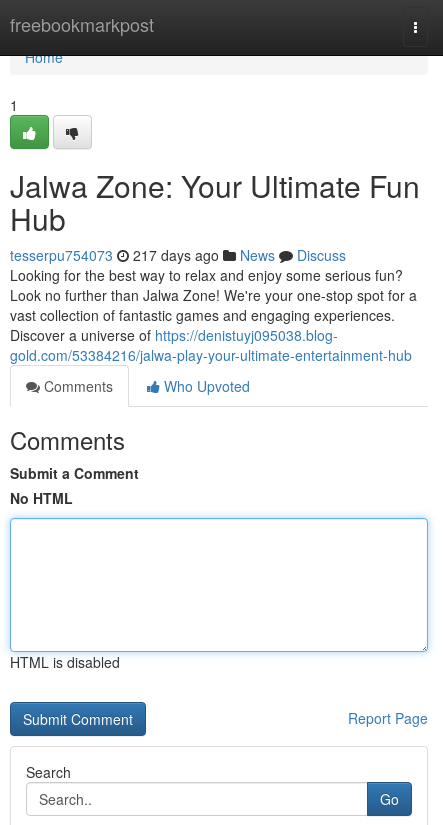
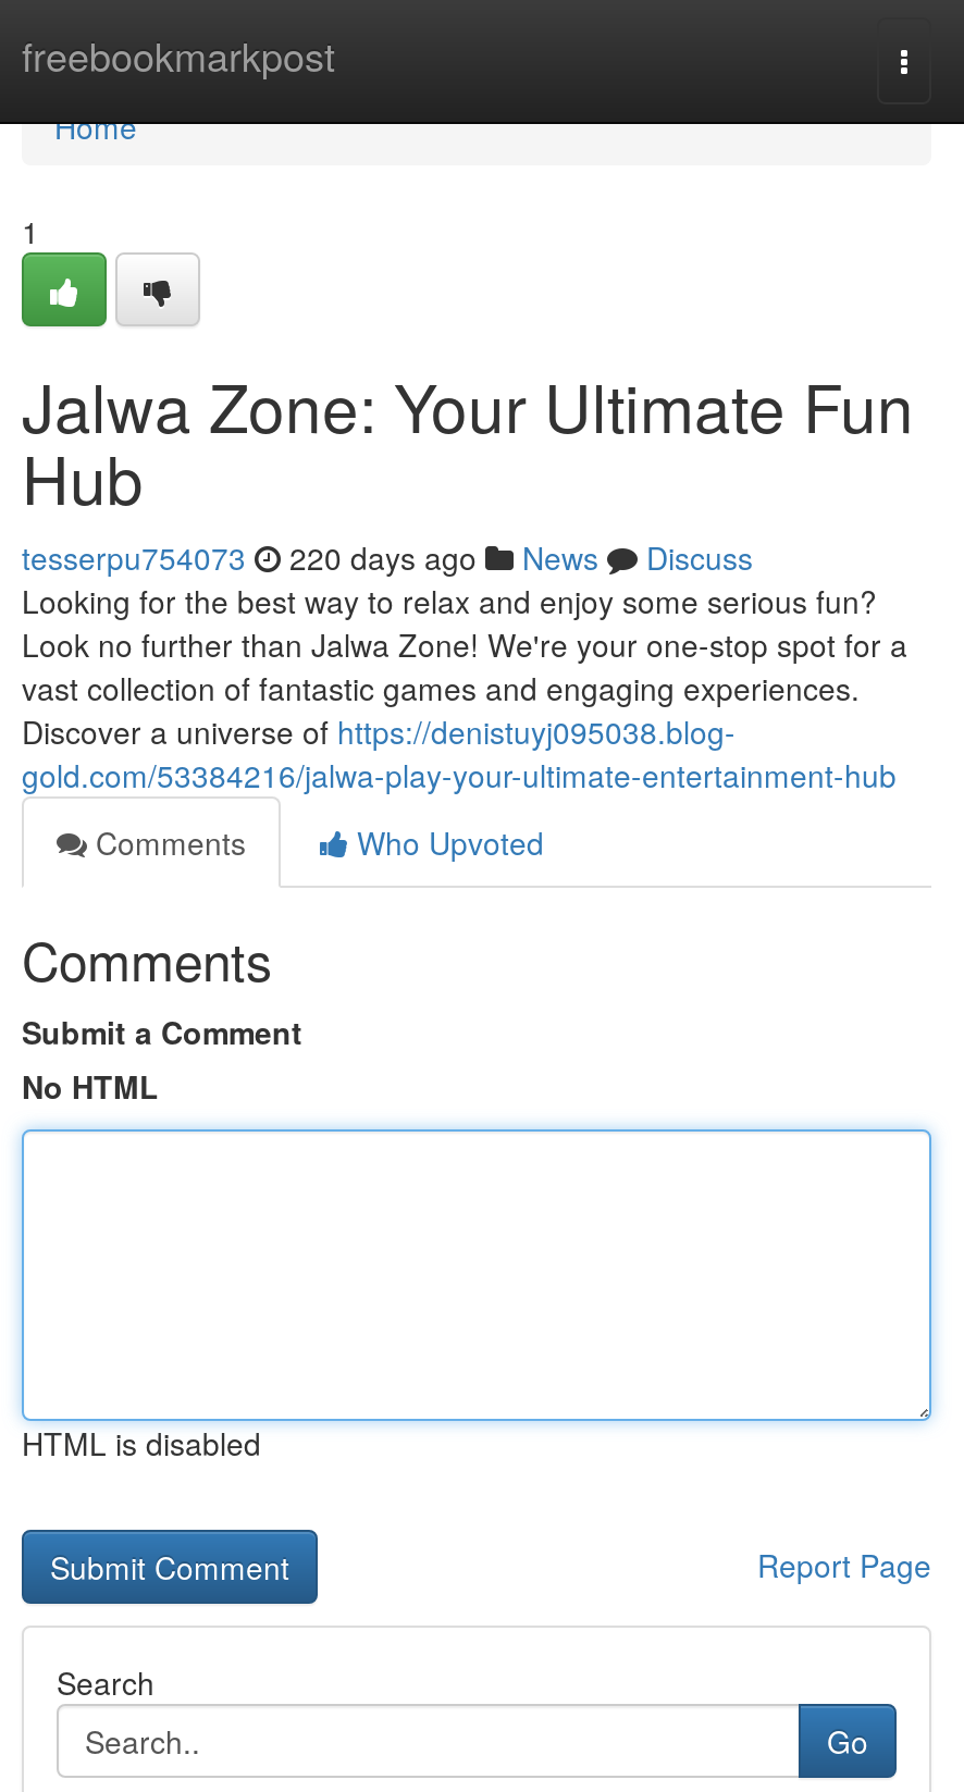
- tesserpu754073 217 days ago News Discuss
+ tesserpu754073 220 days ago News Discuss
